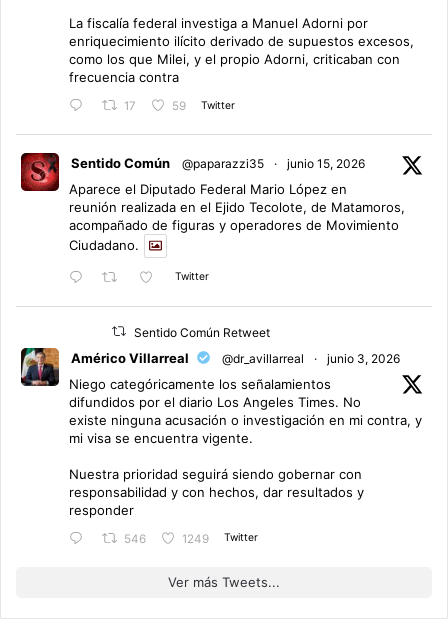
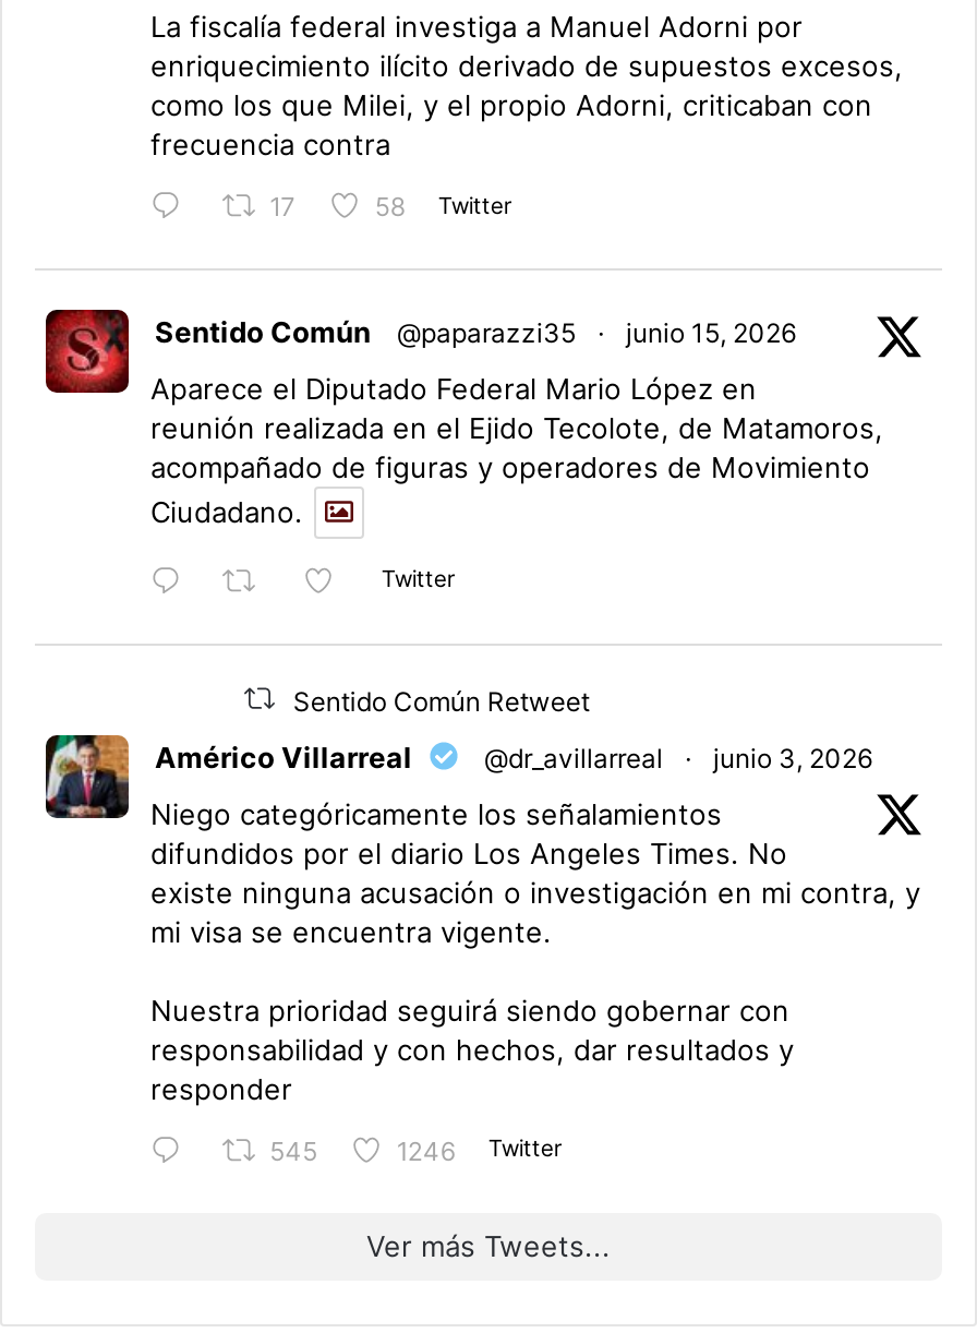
- 59 Twitter
+ 58 Twitter

- 546
+ 545

- 1249 Twitter
+ 1246 Twitter
